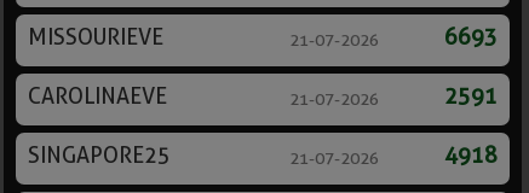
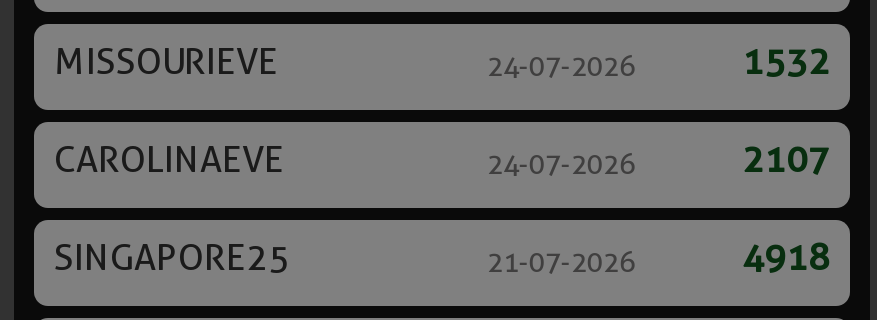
- 21-07-2026
+ 24-07-2026

- 6693
+ 1532

- 21-07-2026
+ 24-07-2026

- 2591
+ 2107
